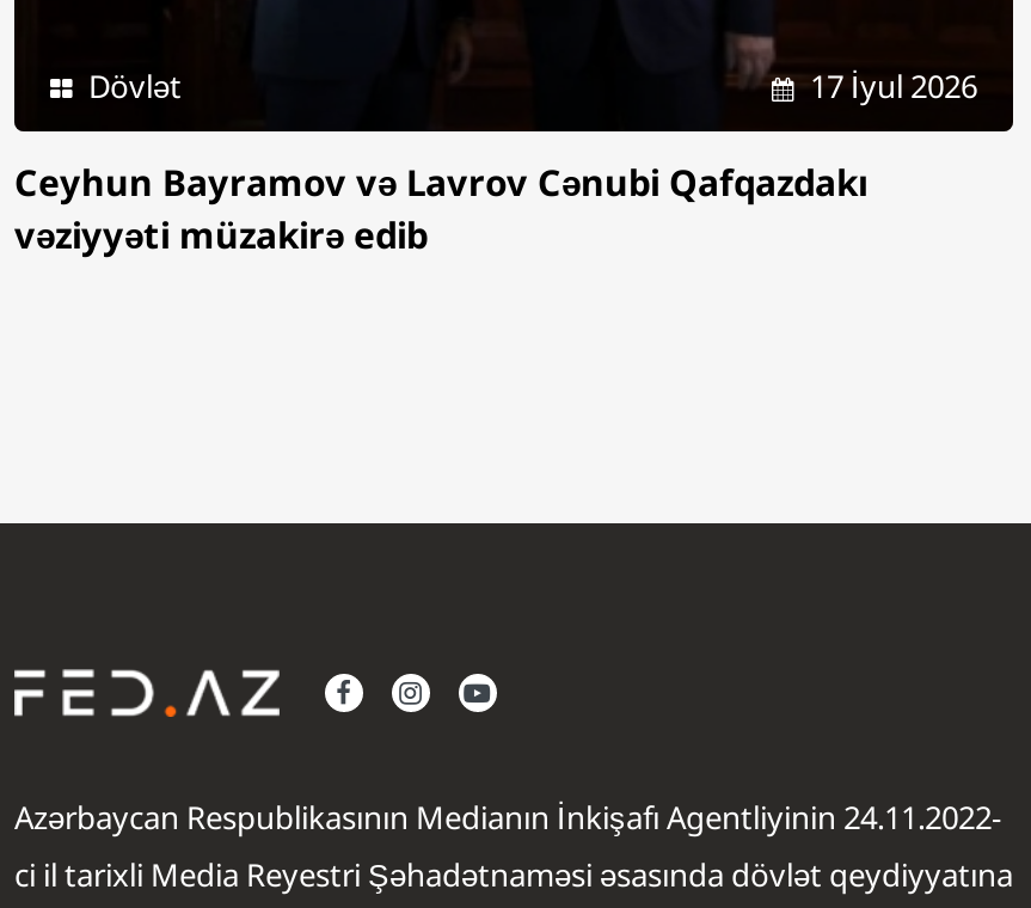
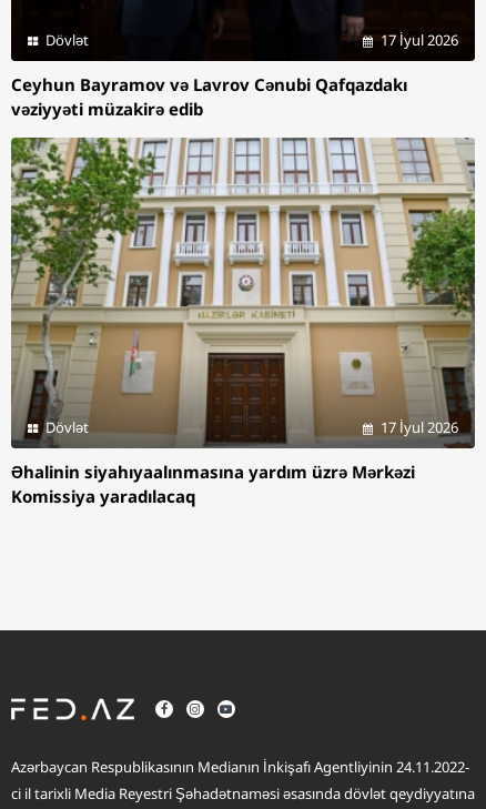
+ [image]
+ Dövlət
+ 17 İyul 2026
+ Əhalinin siyahıyaalınmasına yardım üzrə Mərkəzi
+ Komissiya yaradılacaq
